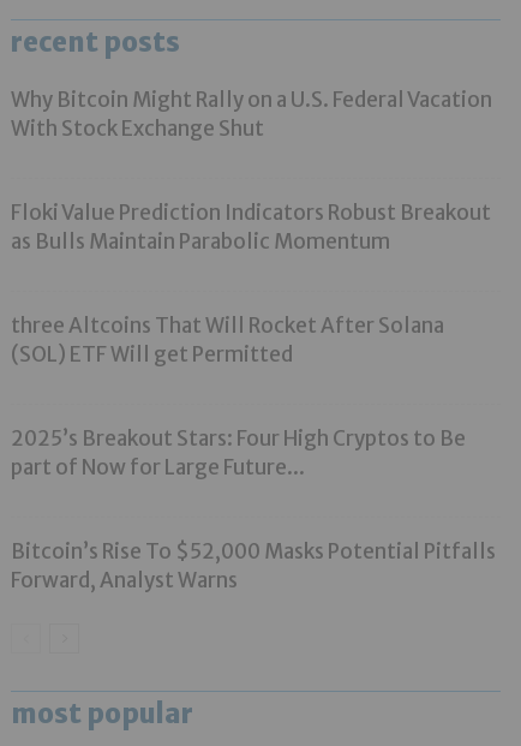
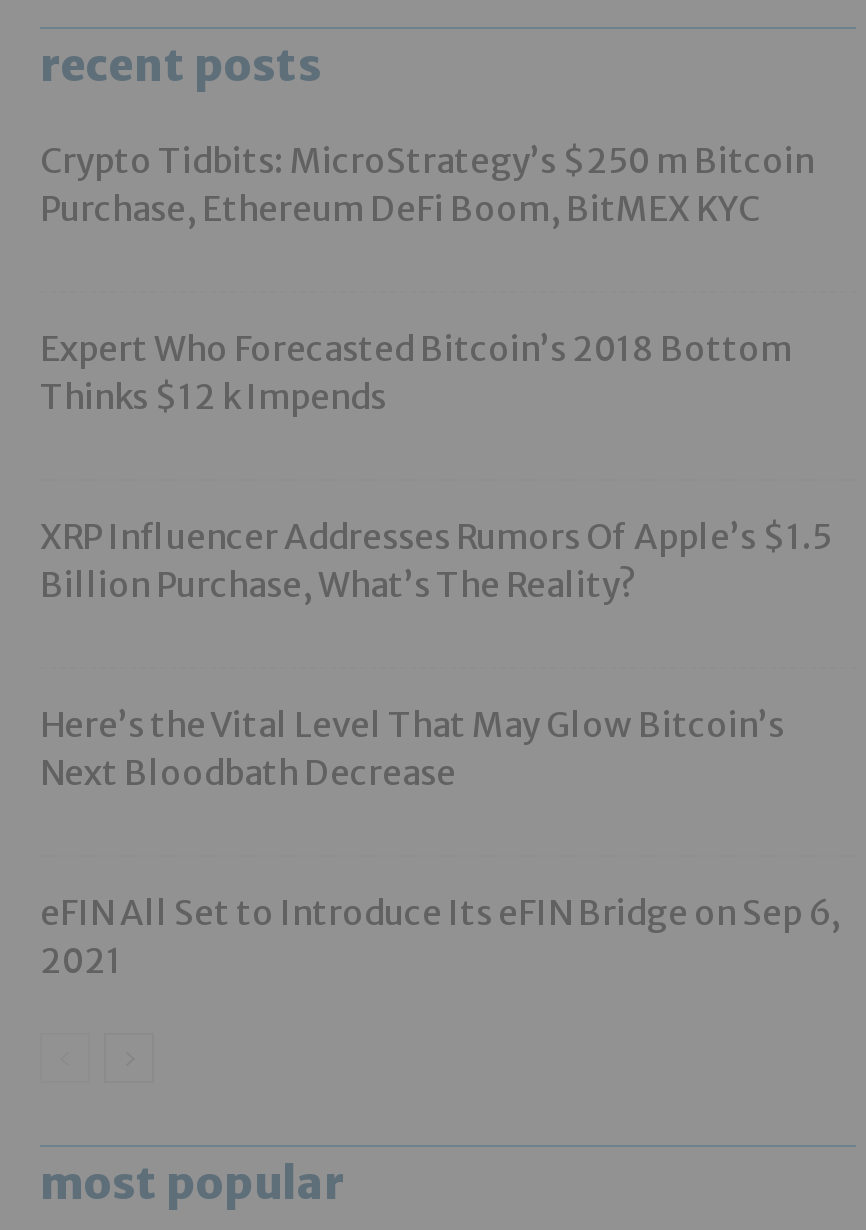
- Why Bitcoin Might Rally on a U.S. Federal Vacation
- With Stock Exchange Shut
+ Crypto Tidbits: MicroStrategy’s $250 m Bitcoin
+ Purchase, Ethereum DeFi Boom, BitMEX KYC

- Floki Value Prediction Indicators Robust Breakout
- as Bulls Maintain Parabolic Momentum
+ Expert Who Forecasted Bitcoin’s 2018 Bottom
+ Thinks $12 k Impends

- three Altcoins That Will Rocket After Solana
- (SOL) ETF Will get Permitted
+ XRP Influencer Addresses Rumors Of Apple’s $1.5
+ Billion Purchase, What’s The Reality?

- 2025’s Breakout Stars: Four High Cryptos to Be
- part of Now for Large Future...
+ Here’s the Vital Level That May Glow Bitcoin’s
+ Next Bloodbath Decrease

- Bitcoin’s Rise To $52,000 Masks Potential Pitfalls
- Forward, Analyst Warns
+ eFIN All Set to Introduce Its eFIN Bridge on Sep 6,
+ 2021
